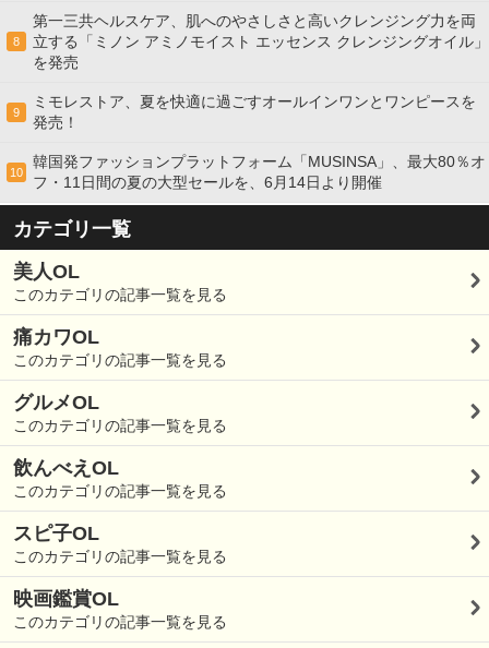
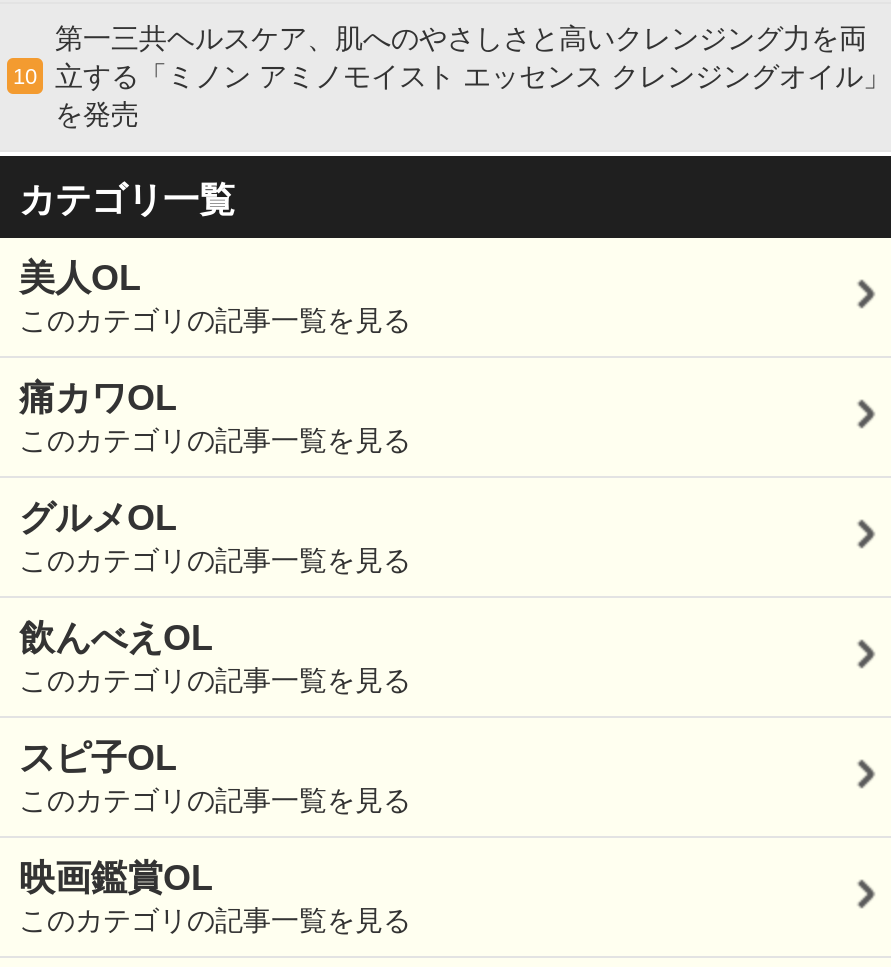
- 8 立する「ミノン アミノモイスト エッセンス クレンジングオイル」
+ 10 立する「ミノン アミノモイスト エッセンス クレンジングオイル」

- ミモレストア、夏を快適に過ごすオールインワンとワンピースを
- 発売！
- 10

- 9

- 韓国発ファッションプラットフォーム「MUSINSA」、最大80％オ
- フ・11日間の夏の大型セールを、6月14日より開催
